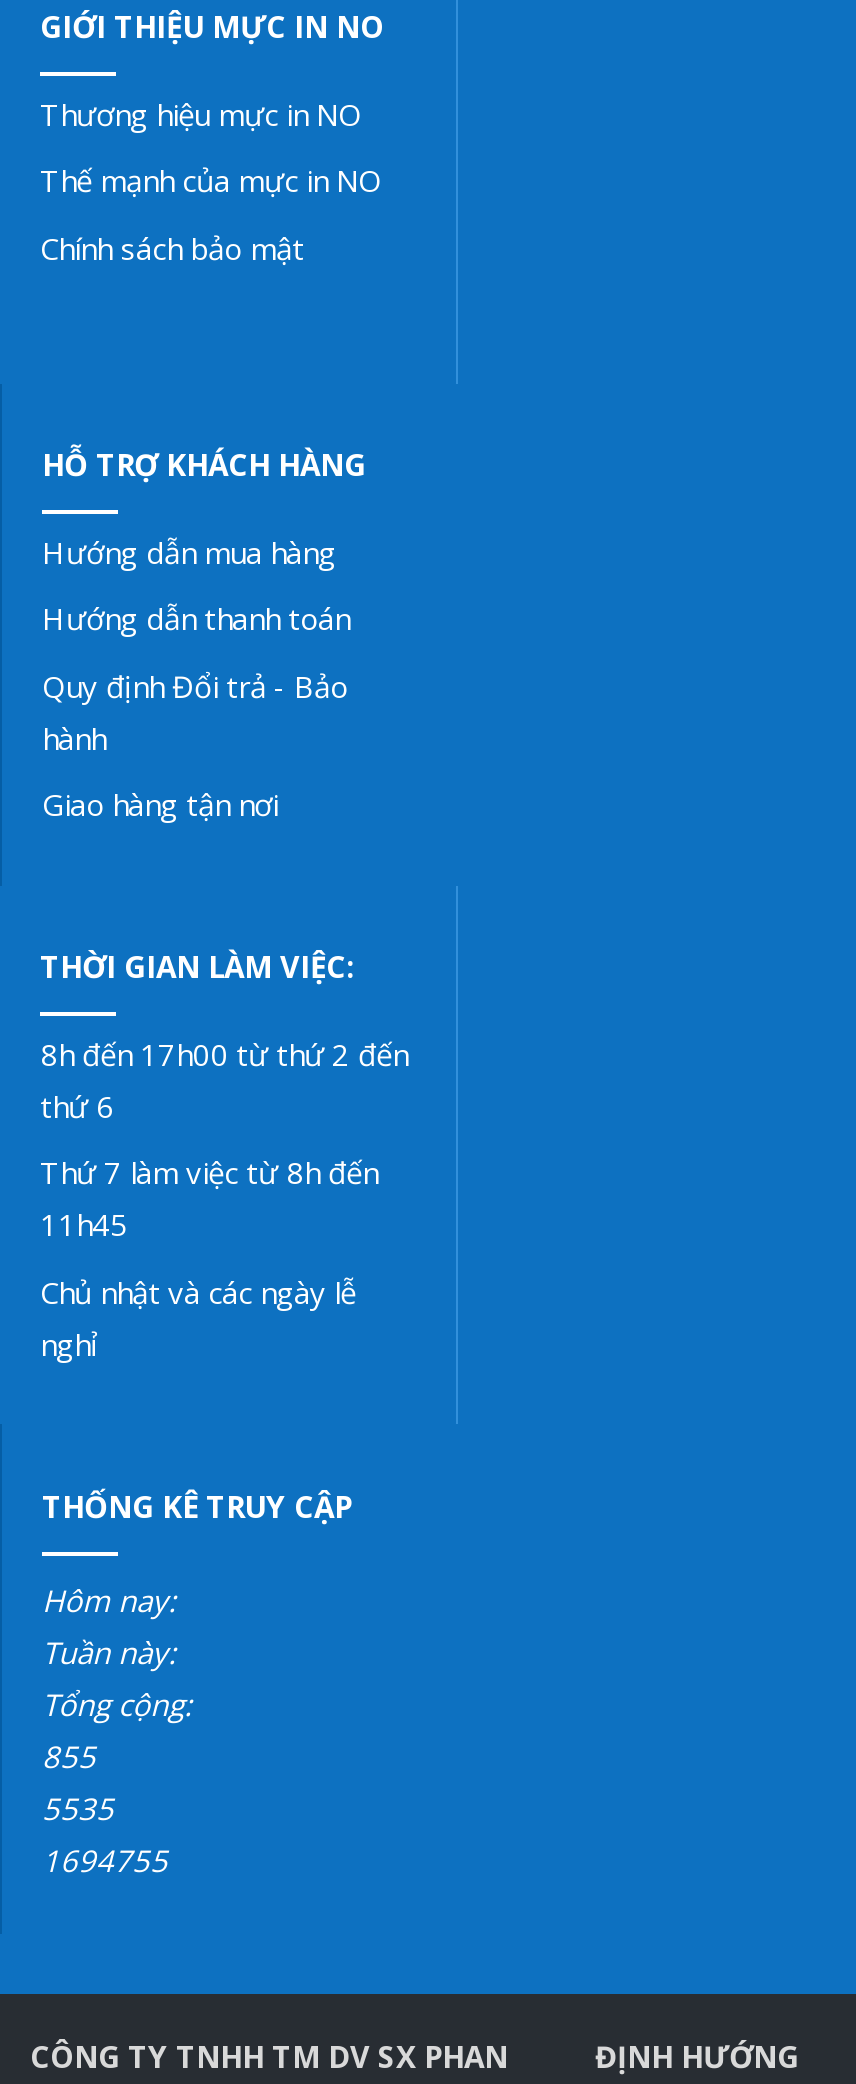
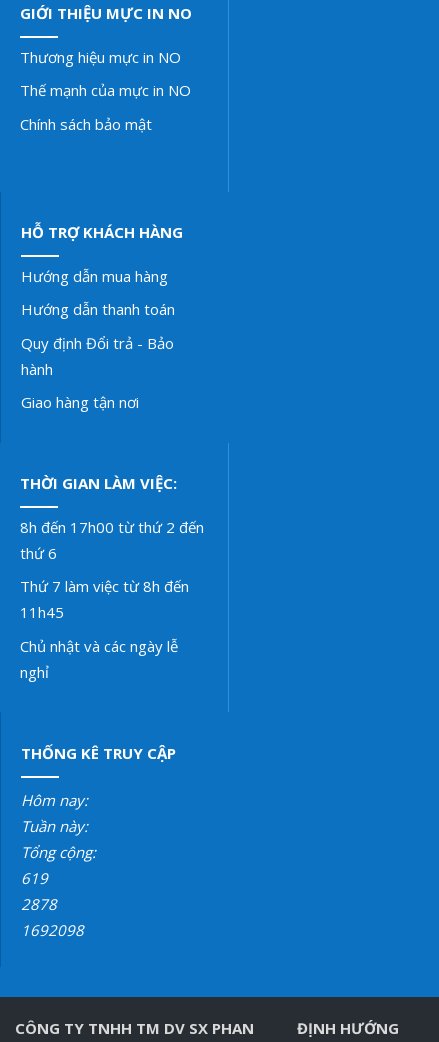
- 855
+ 619

- 5535
+ 2878

- 1694755
+ 1692098
